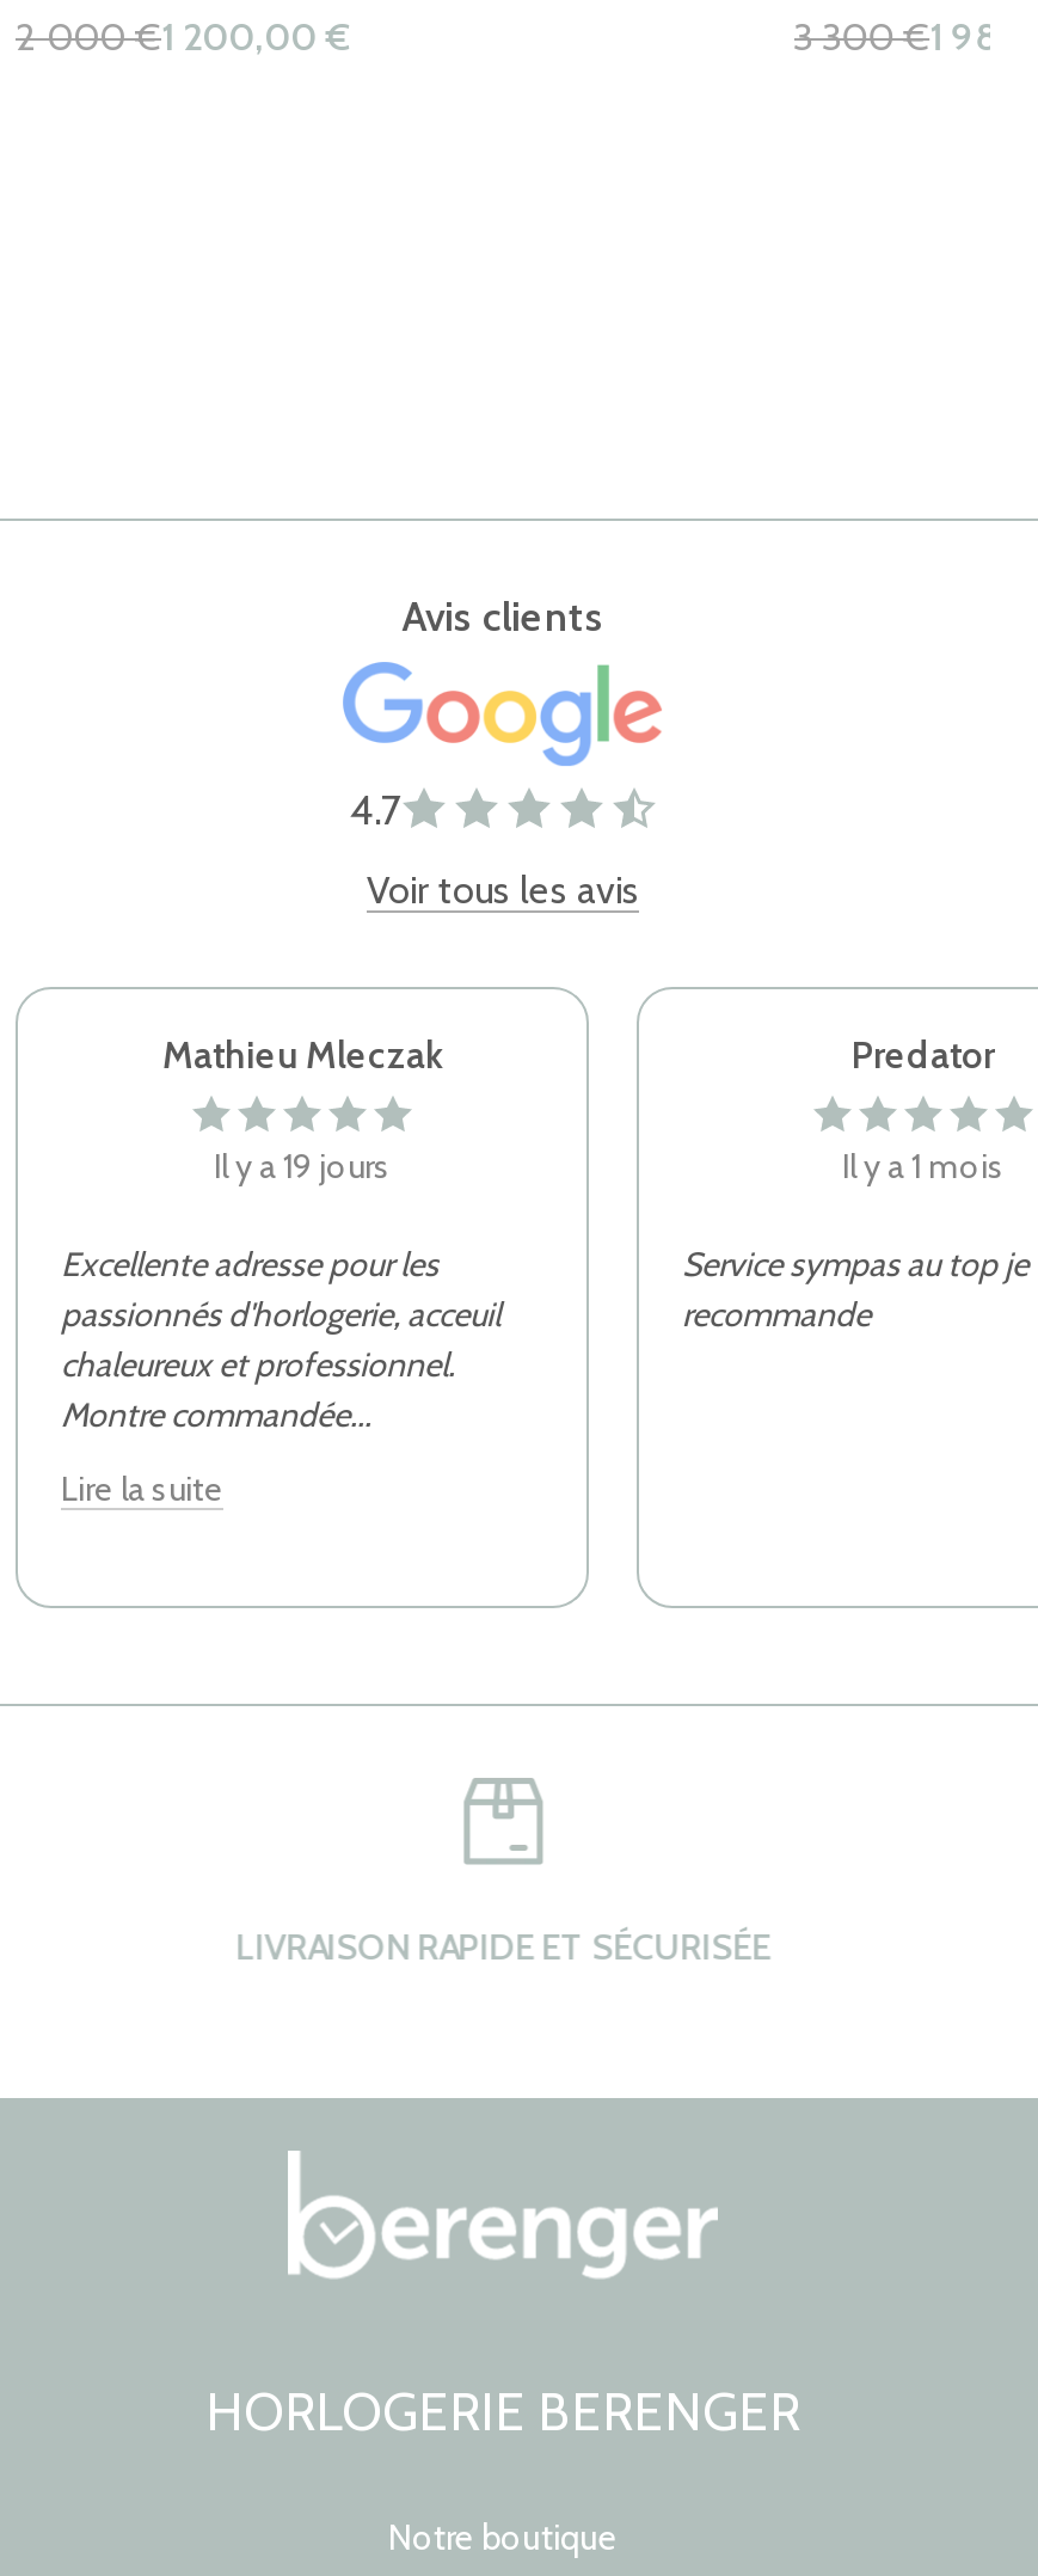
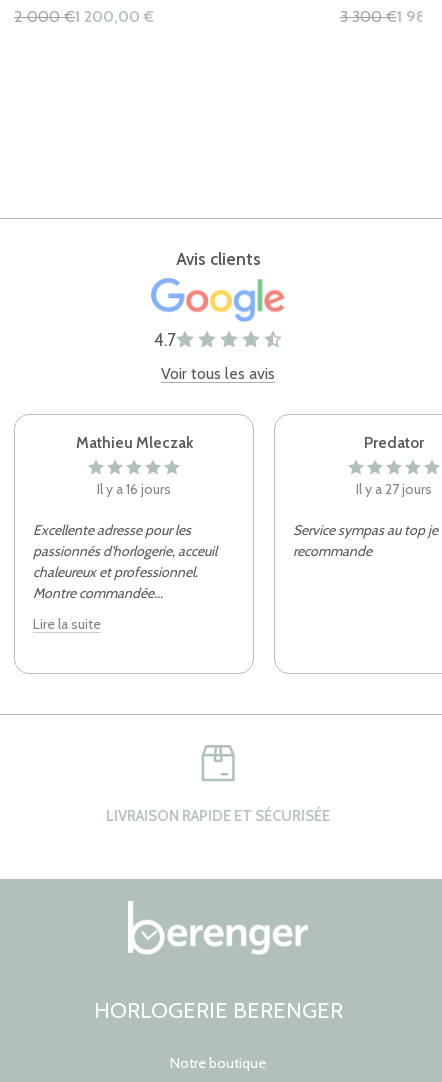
- Il y a 19 jours
+ Il y a 16 jours

- Il y a 1 mois
+ Il y a 27 jours
